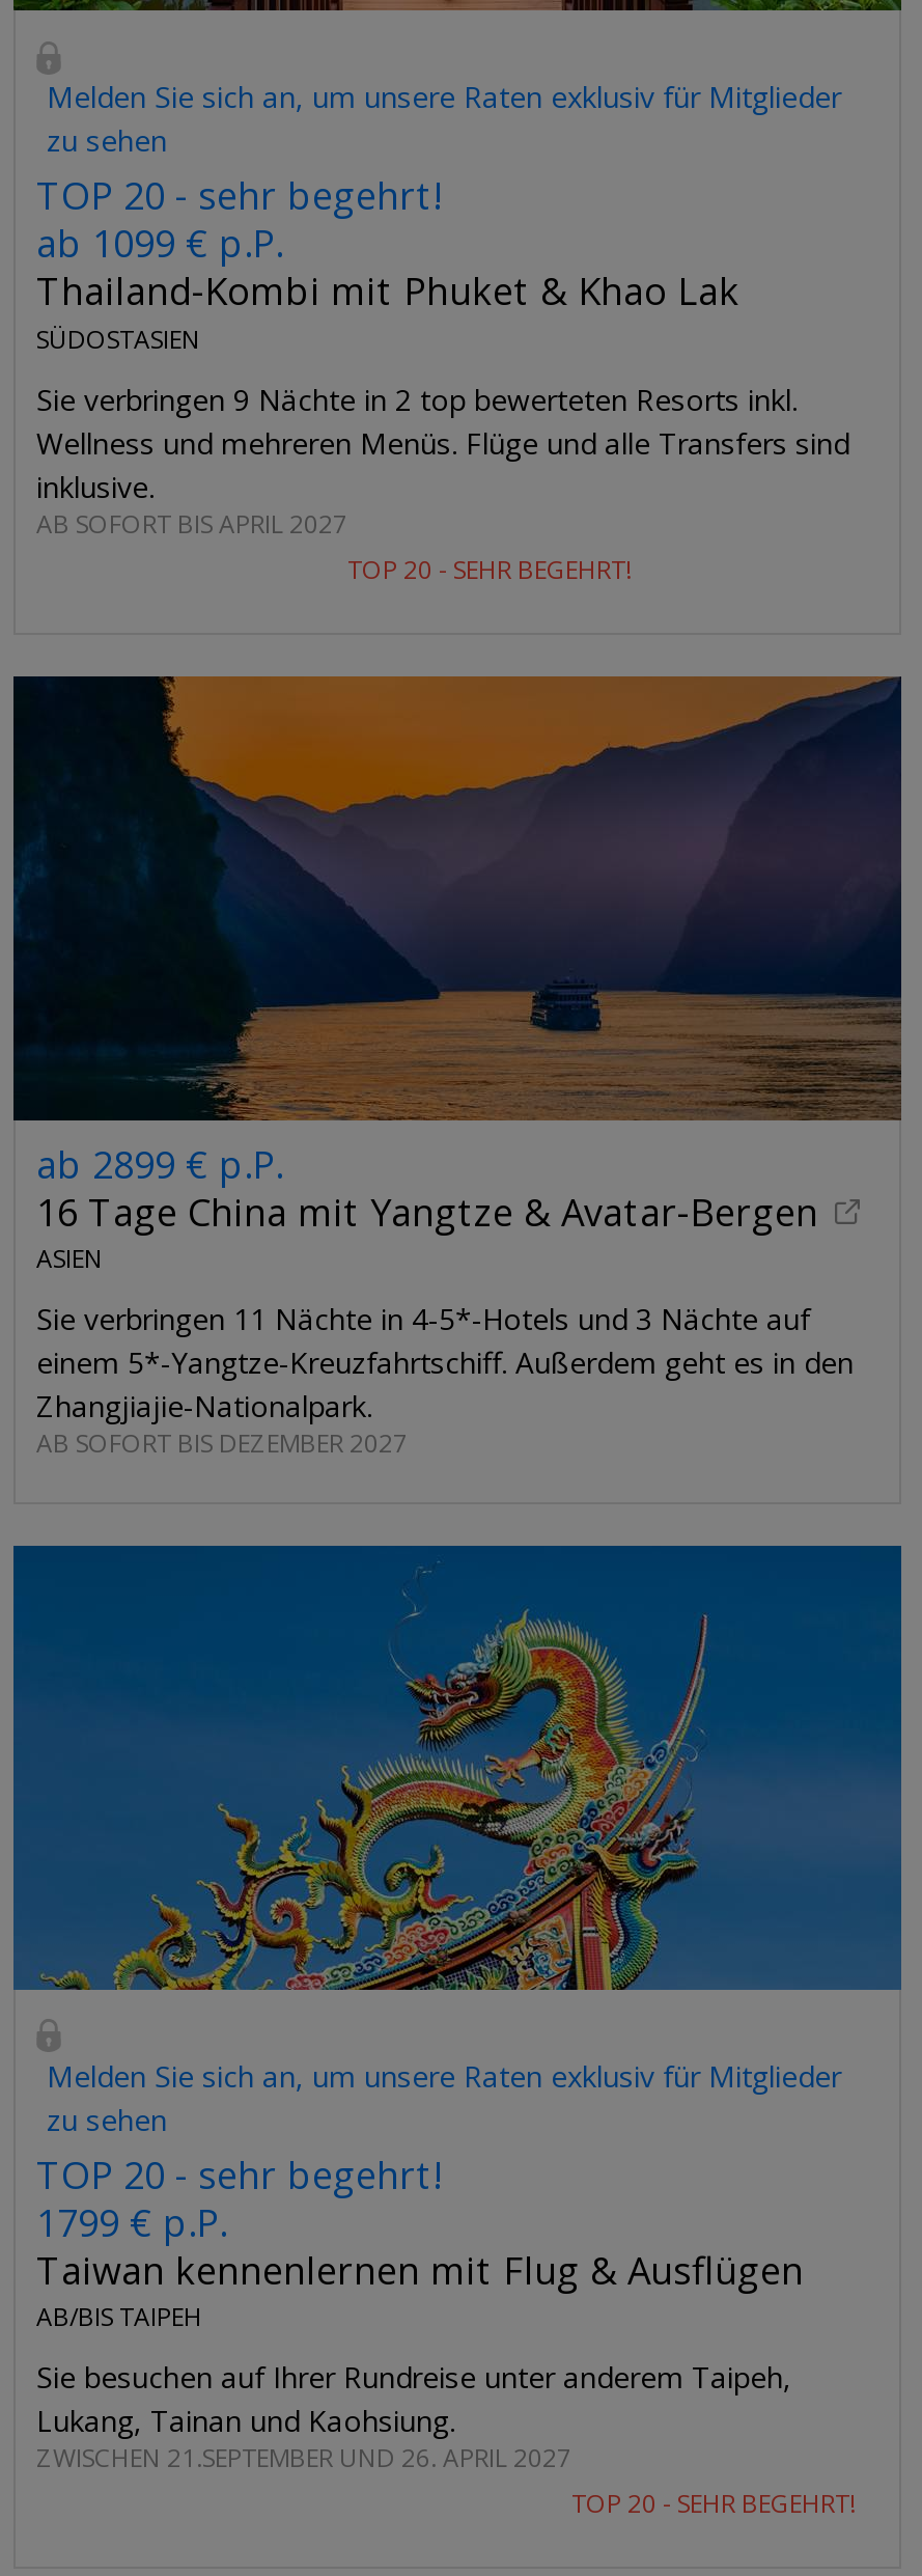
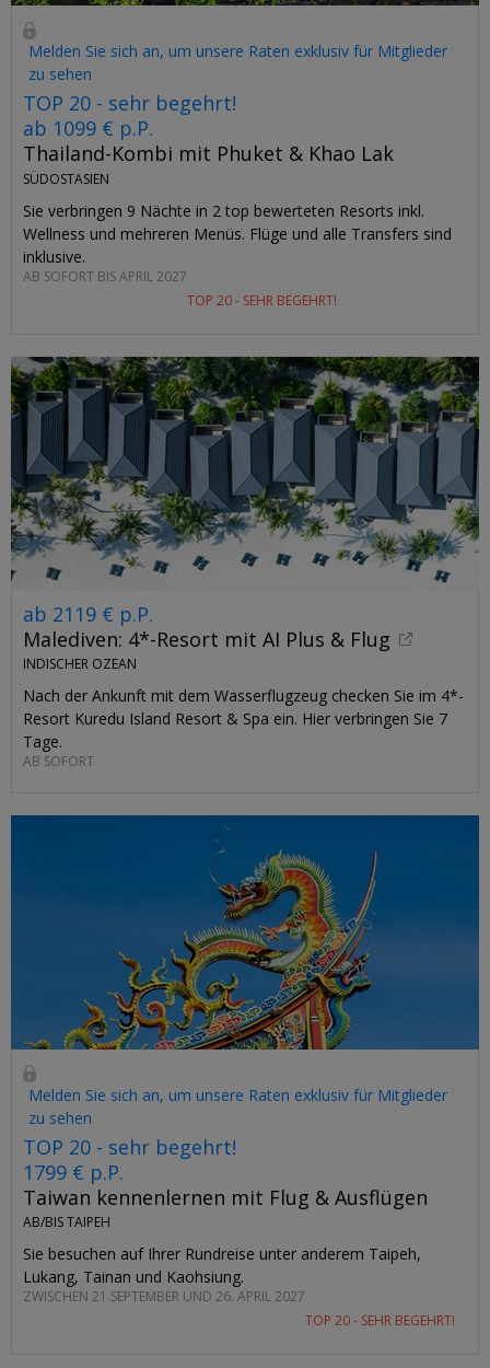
- [image]
- ab 2899 € p.P.
- 16 Tage China mit Yangtze & Avatar-Bergen
- ASIEN
+ [image]
+ ab 2119 € p.P.
+ Malediven: 4*-Resort mit AI Plus & Flug
+ INDISCHER OZEAN

- Sie verbringen 11 Nächte in 4-5*-Hotels und 3 Nächte auf
- einem 5*-Yangtze-Kreuzfahrtschiff. Außerdem geht es in den
- Zhangjiajie-Nationalpark.
- AB SOFORT BIS DEZEMBER 2027
+ Nach der Ankunft mit dem Wasserflugzeug checken Sie im 4*-
+ Resort Kuredu Island Resort & Spa ein. Hier verbringen Sie 7
+ Tage.
+ AB SOFORT
